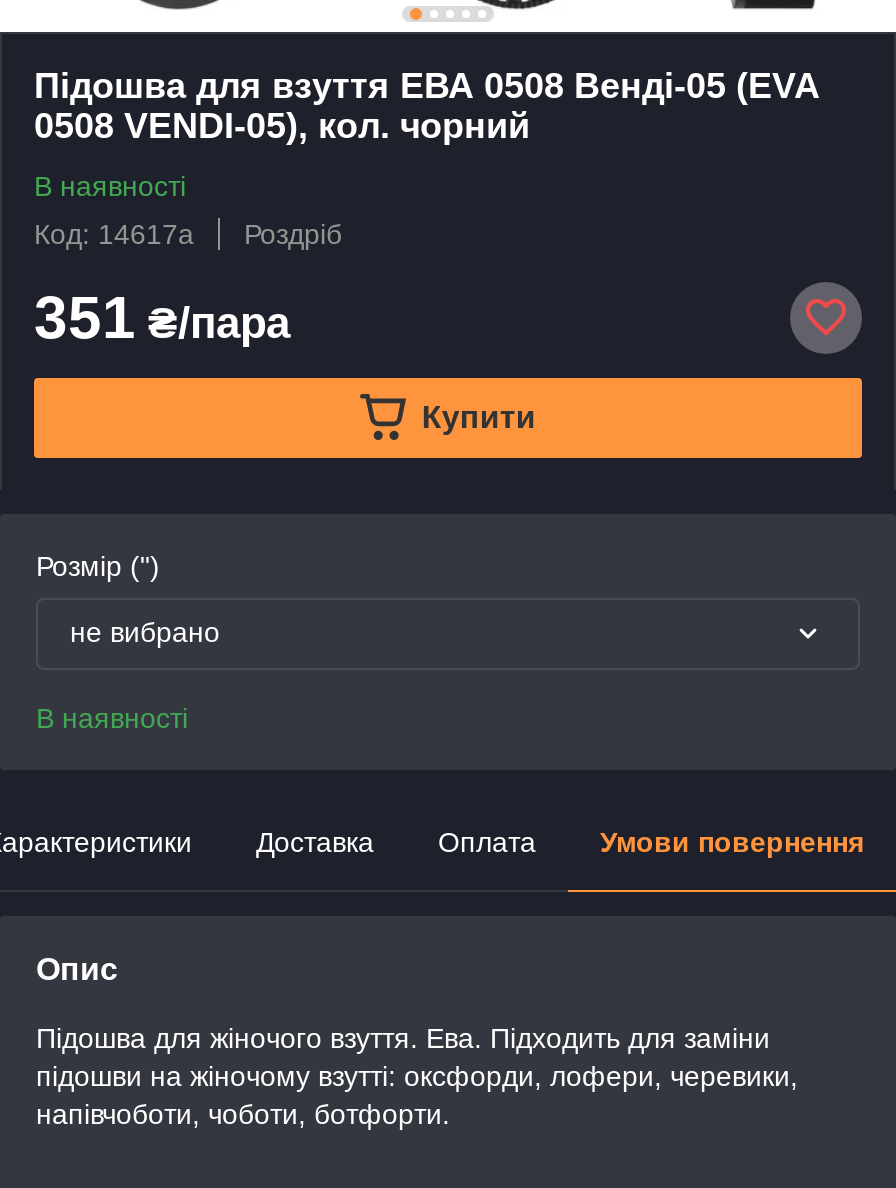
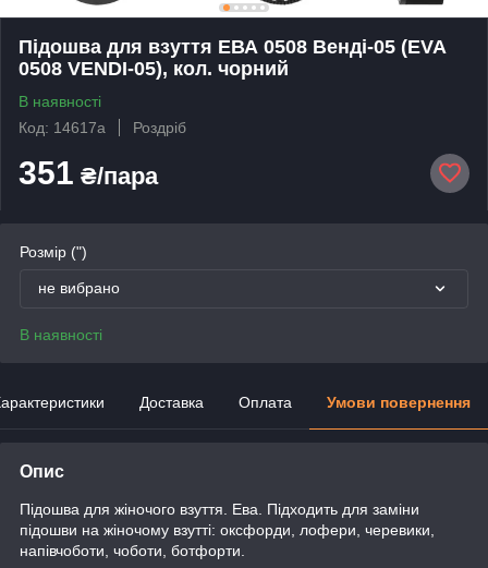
- Купити
